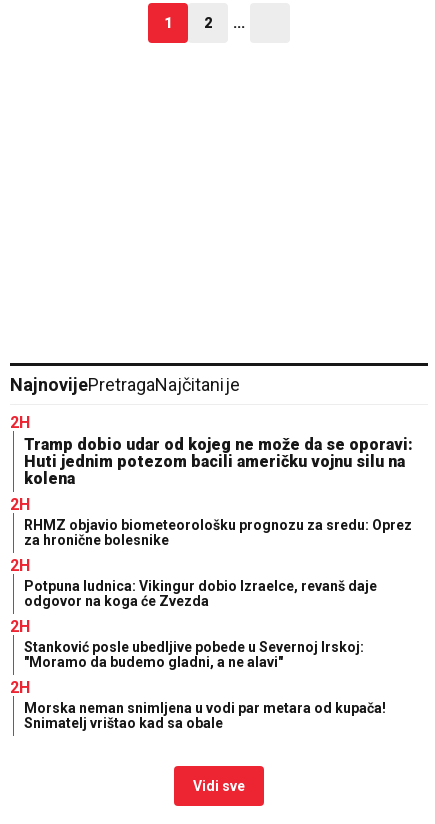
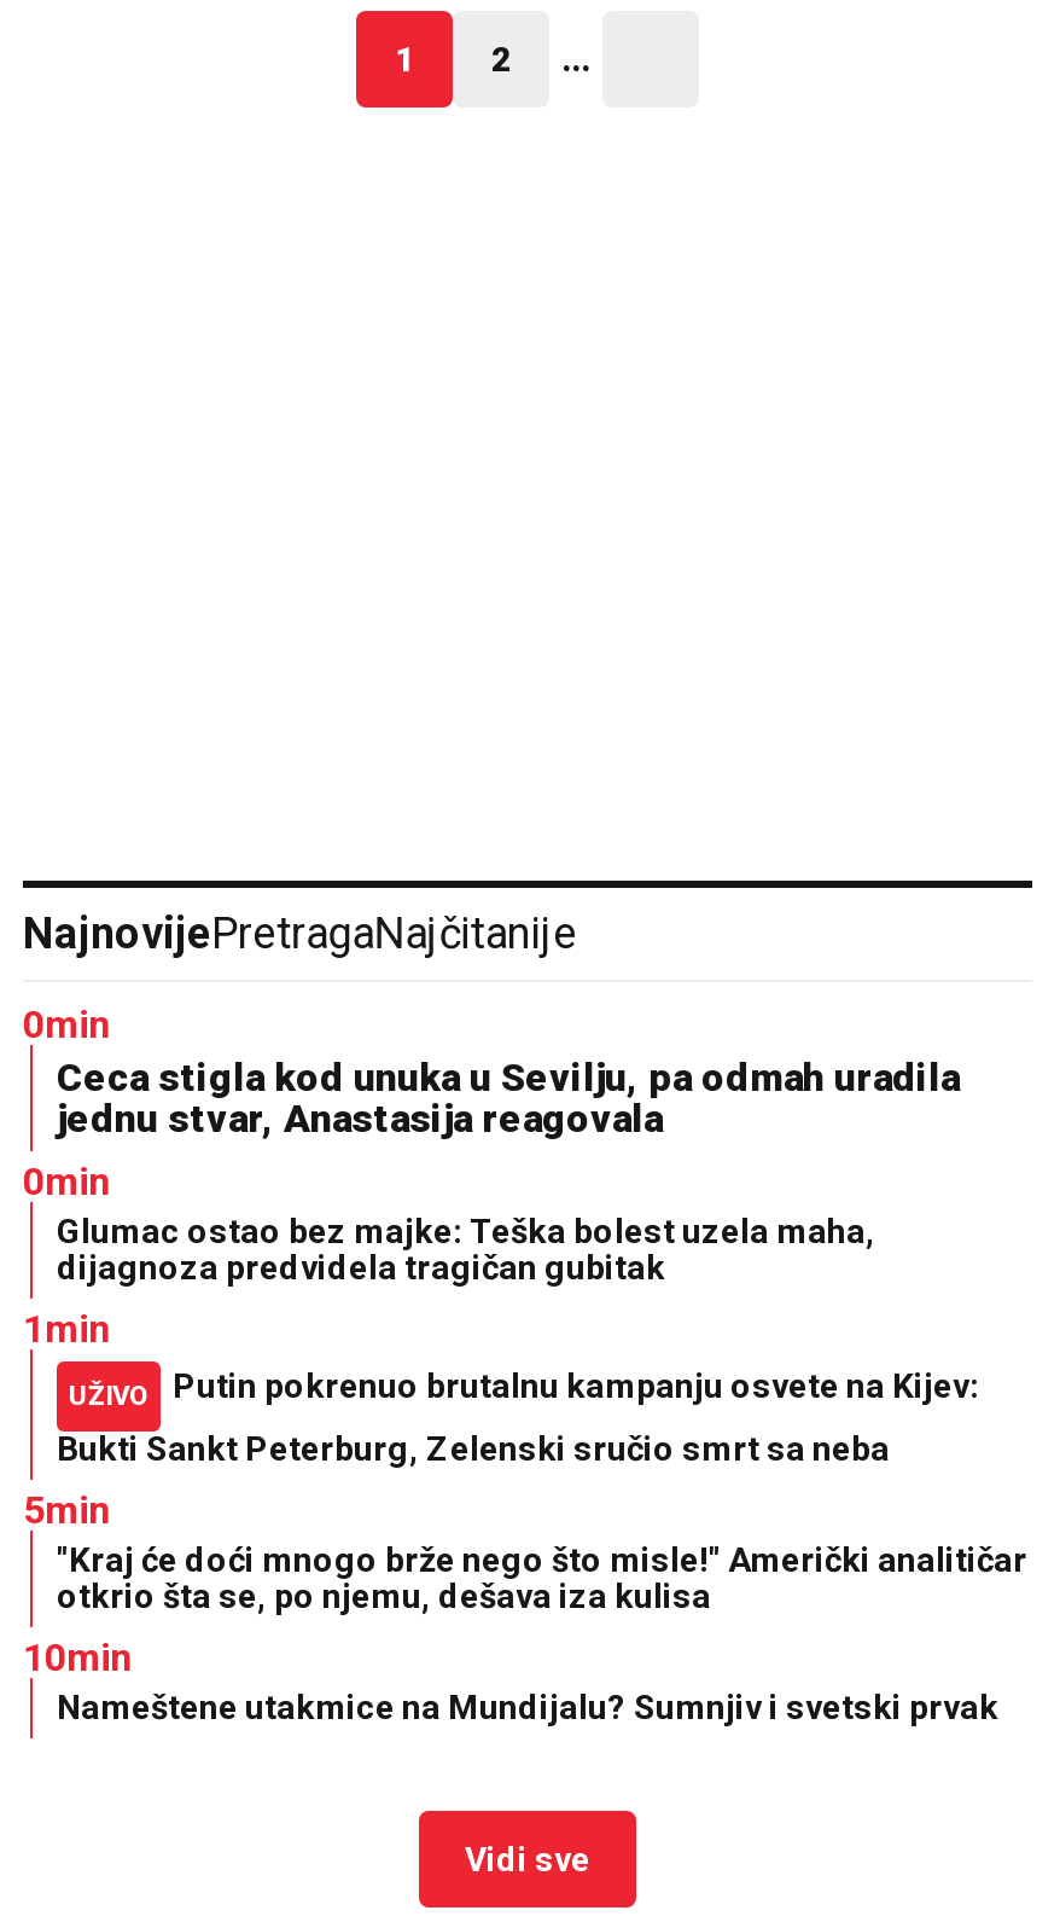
- 2H
- Tramp dobio udar od kojeg ne može da se oporavi:
- Huti jednim potezom bacili američku vojnu silu na
- kolena
- 2H
- RHMZ objavio biometeorološku prognozu za sredu: Oprez
- za hronične bolesnike
- 2H
- Potpuna ludnica: Vikingur dobio Izraelce, revanš daje
- odgovor na koga će Zvezda
- 2H
- Stanković posle ubedljive pobede u Severnoj Irskoj:
- "Moramo da budemo gladni, a ne alavi"
- 2H
- Morska neman snimljena u vodi par metara od kupača!
- Snimatelj vrištao kad sa obale
+ 0min
+ Ceca stigla kod unuka u Sevilju, pa odmah uradila
+ jednu stvar, Anastasija reagovala
+ 0min
+ Glumac ostao bez majke: Teška bolest uzela maha,
+ dijagnoza predvidela tragičan gubitak
+ 1min
+ UŽIVO
+ Putin pokrenuo brutalnu kampanju osvete na Kijev:
+ Bukti Sankt Peterburg, Zelenski sručio smrt sa neba
+ 5min
+ "Kraj će doći mnogo brže nego što misle!" Američki analitičar
+ otkrio šta se, po njemu, dešava iza kulisa
+ 10min
+ Nameštene utakmice na Mundijalu? Sumnjiv i svetski prvak
